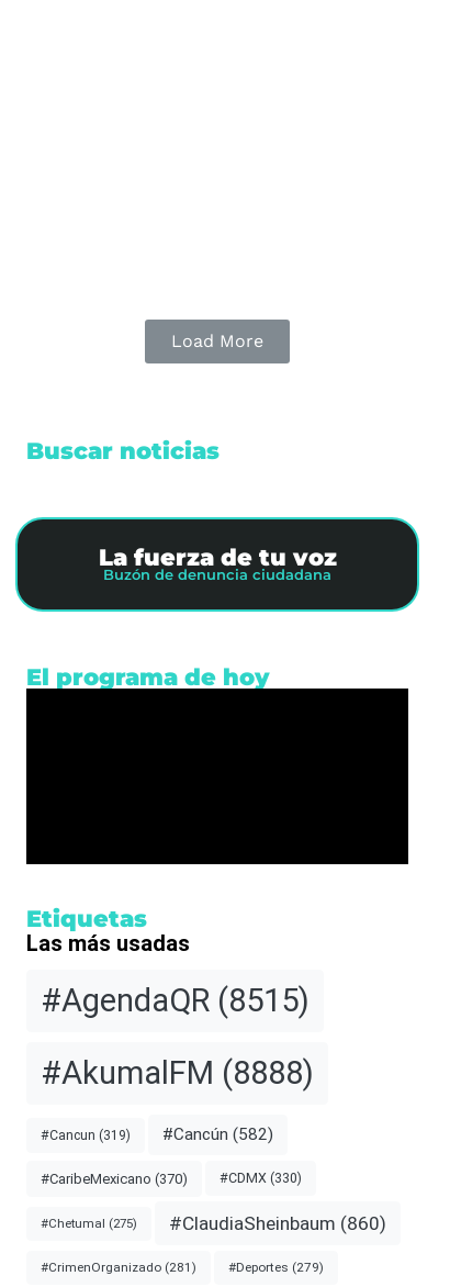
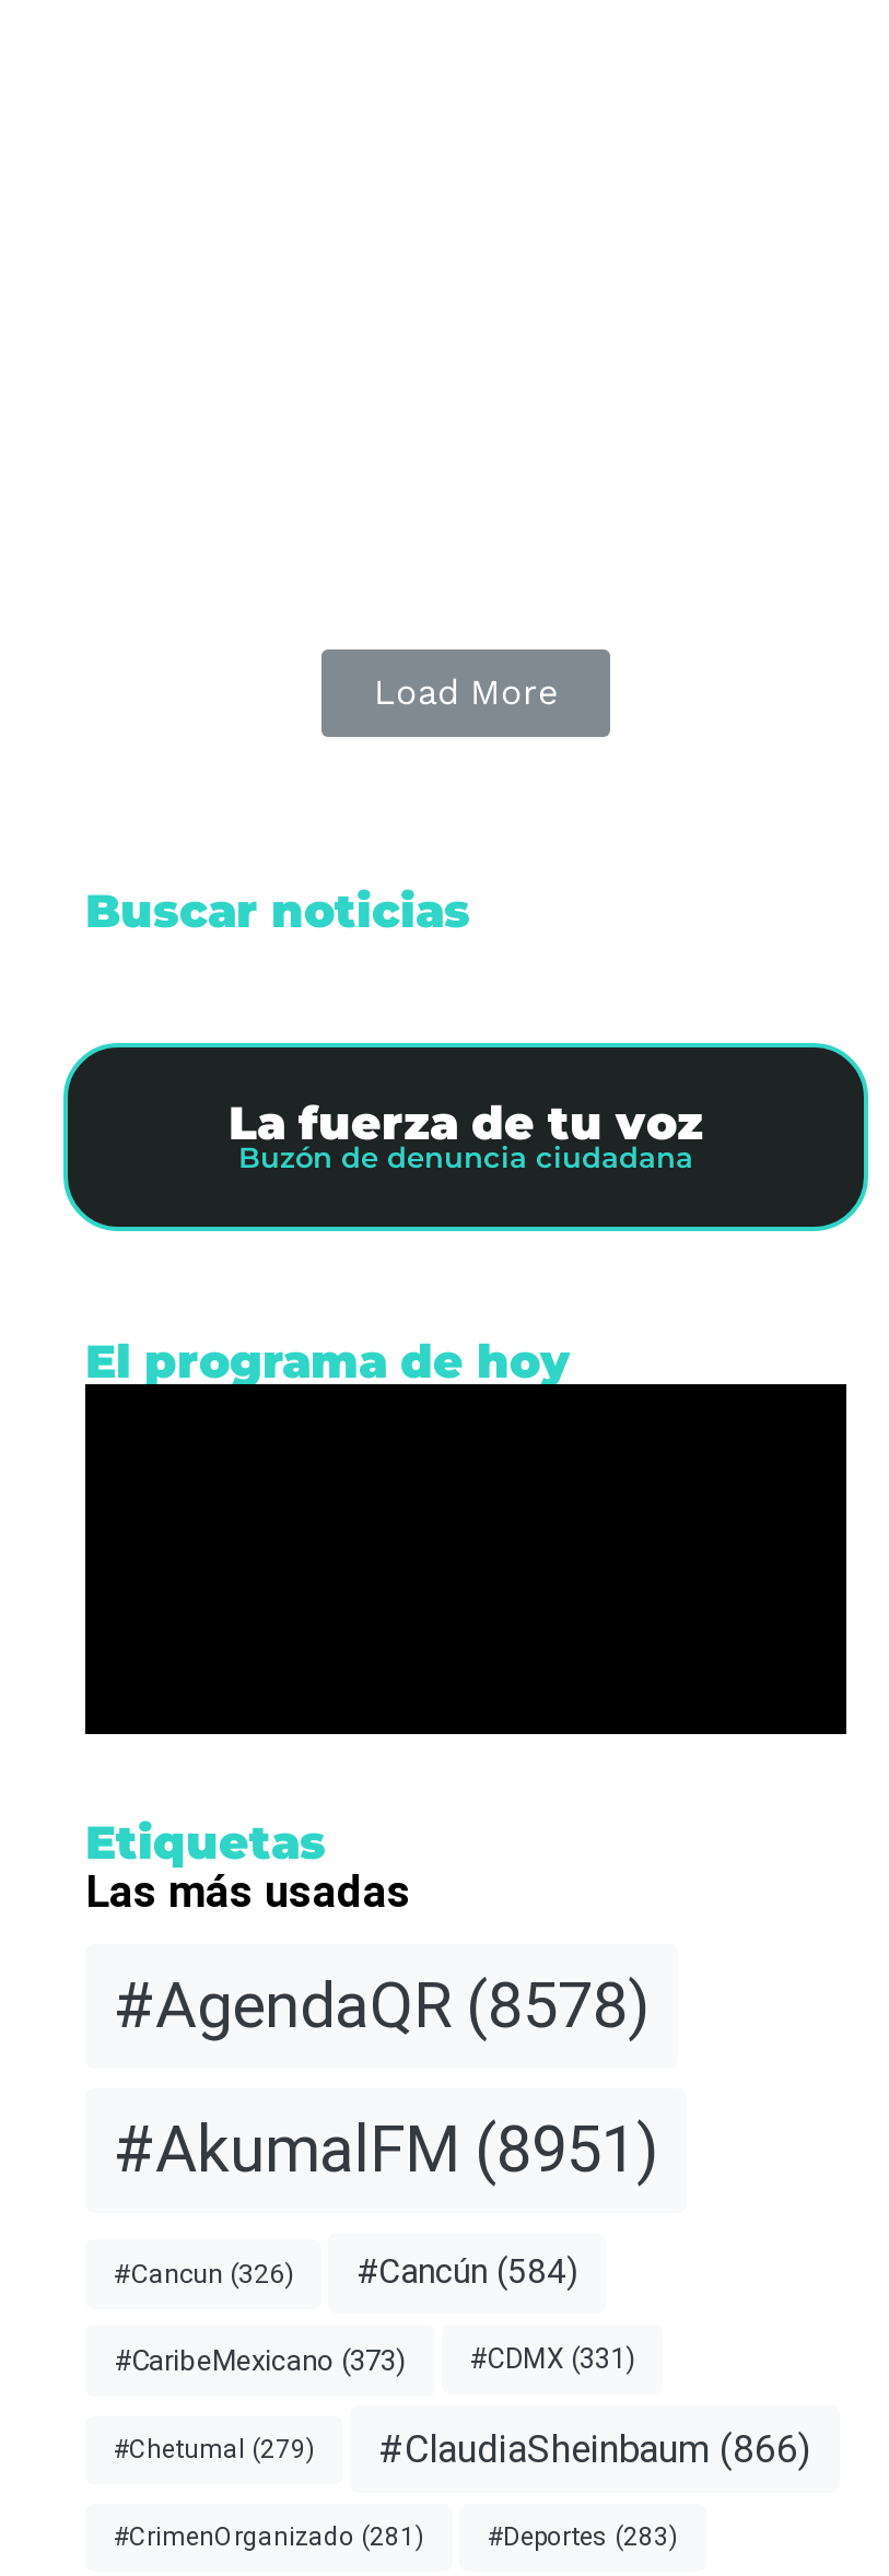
- #AgendaQR (8515)
+ #AgendaQR (8578)

- #AkumalFM (8888)
+ #AkumalFM (8951)

- #Cancun (319)
+ #Cancun (326)

- #Cancún (582)
+ #Cancún (584)

- #CaribeMexicano (370)
+ #CaribeMexicano (373)

- #CDMX (330)
+ #CDMX (331)

- #Chetumal (275)
+ #Chetumal (279)

- #ClaudiaSheinbaum (860)
+ #ClaudiaSheinbaum (866)

- #Deportes (279)
+ #Deportes (283)
